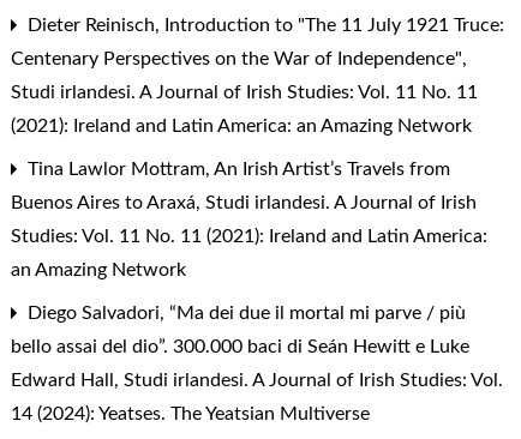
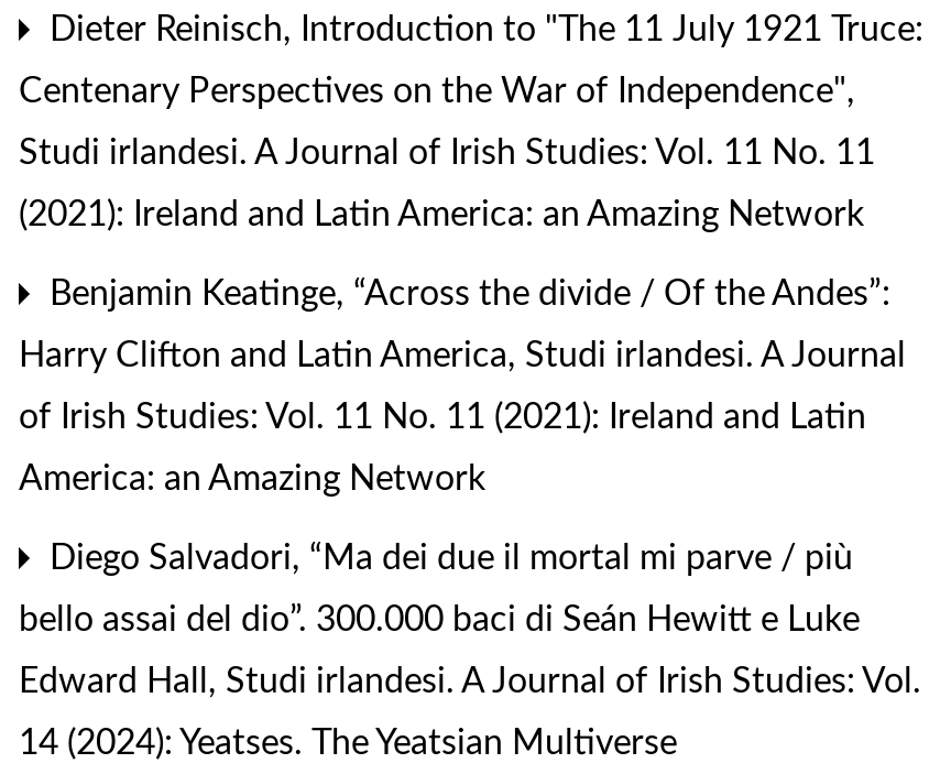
- Tina Lawlor Mottram, An Irish Artist’s Travels from
+ Benjamin Keatinge, “Across the divide / Of the Andes”:

- Buenos Aires to Araxá
- , Studi irlandesi. A Journal of Irish
+ Harry Clifton and Latin America
+ , Studi irlandesi. A Journal

- Studies: Vol. 11 No. 11 (2021): Ireland and Latin America:
+ of Irish Studies: Vol. 11 No. 11 (2021): Ireland and Latin

- an Amazing Network
+ America: an Amazing Network
